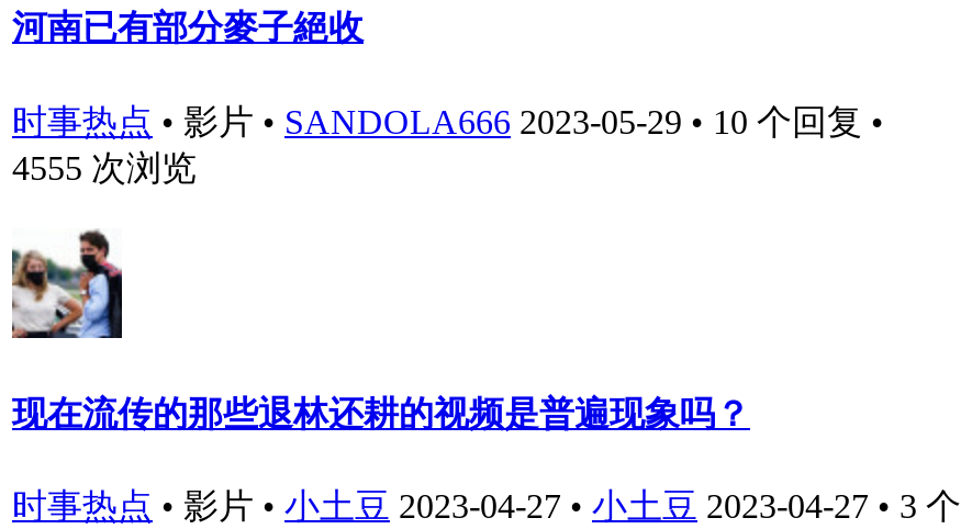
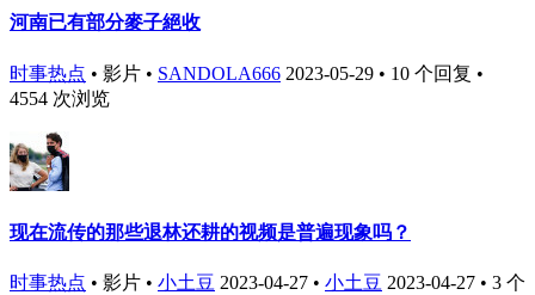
- 4555 次浏览
+ 4554 次浏览
